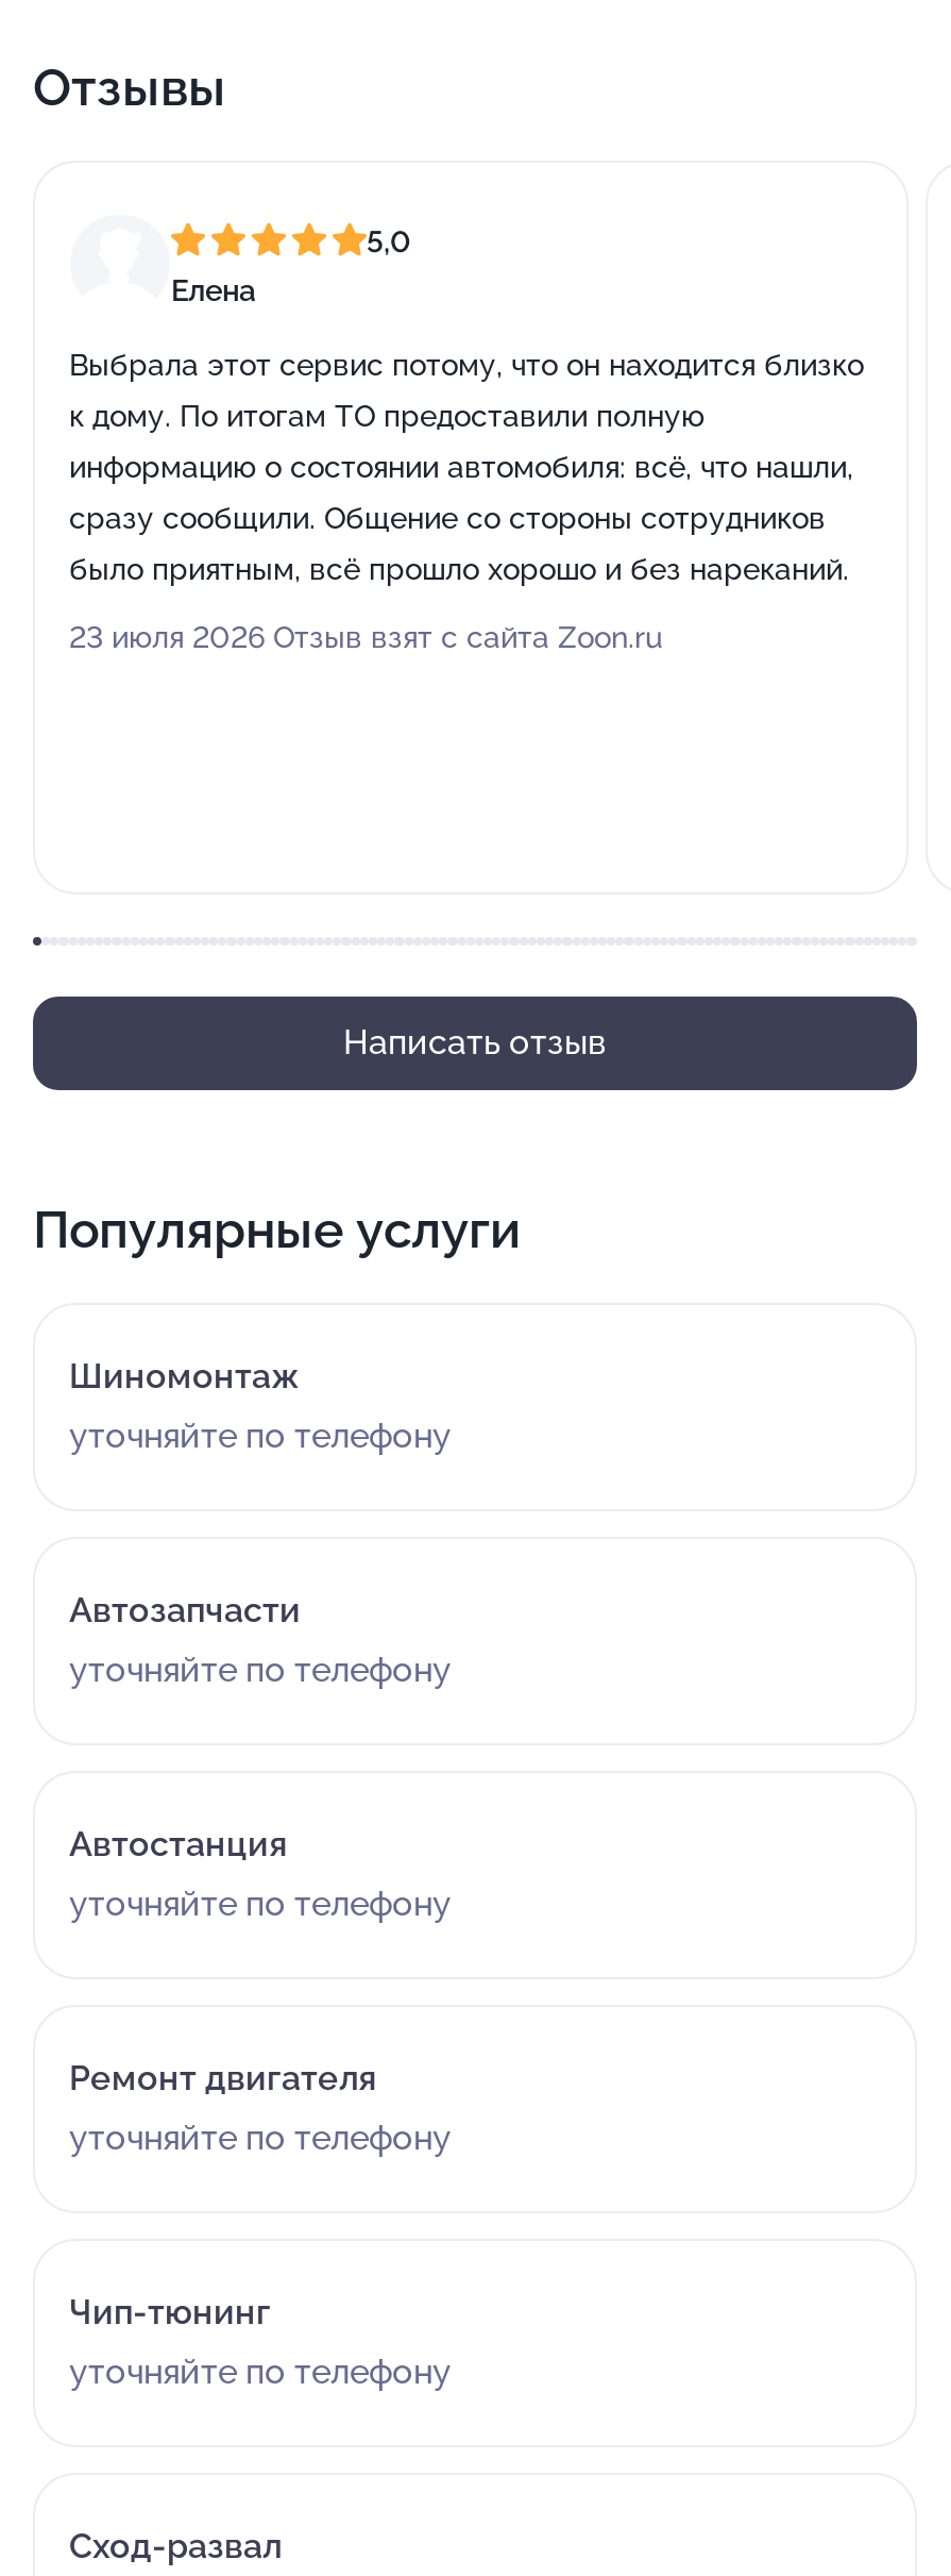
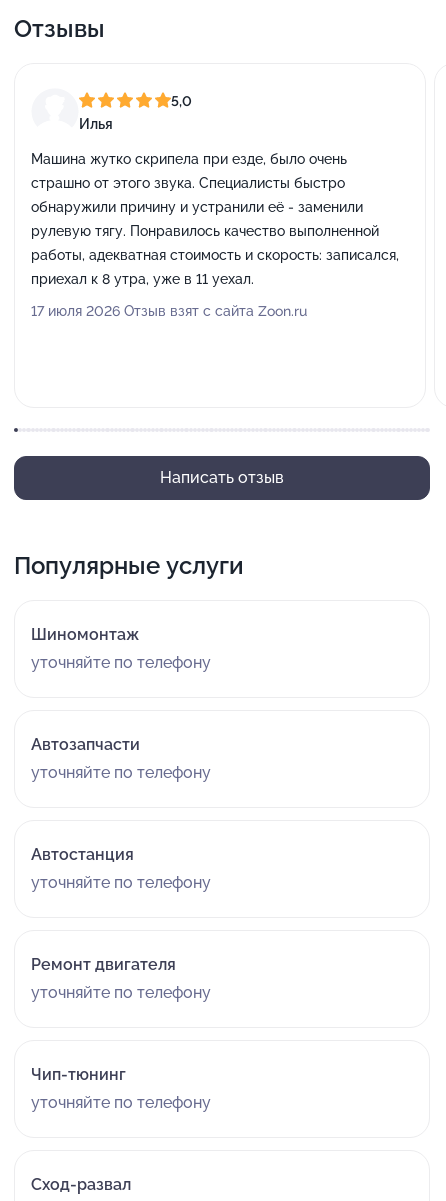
- Елена
- Выбрала этот сервис потому, что он находится близко
- к дому. По итогам ТО предоставили полную
- информацию о состоянии автомобиля: всё, что нашли,
- сразу сообщили. Общение со стороны сотрудников
- было приятным, всё прошло хорошо и без нареканий.
- 23 июля 2026 Отзыв взят с сайта Zoon.ru
+ Илья
+ Машина жутко скрипела при езде, было очень
+ страшно от этого звука. Специалисты быстро
+ обнаружили причину и устранили её - заменили
+ рулевую тягу. Понравилось качество выполненной
+ работы, адекватная стоимость и скорость: записался,
+ приехал к 8 утра, уже в 11 уехал.
+ 17 июля 2026 Отзыв взят с сайта Zoon.ru
